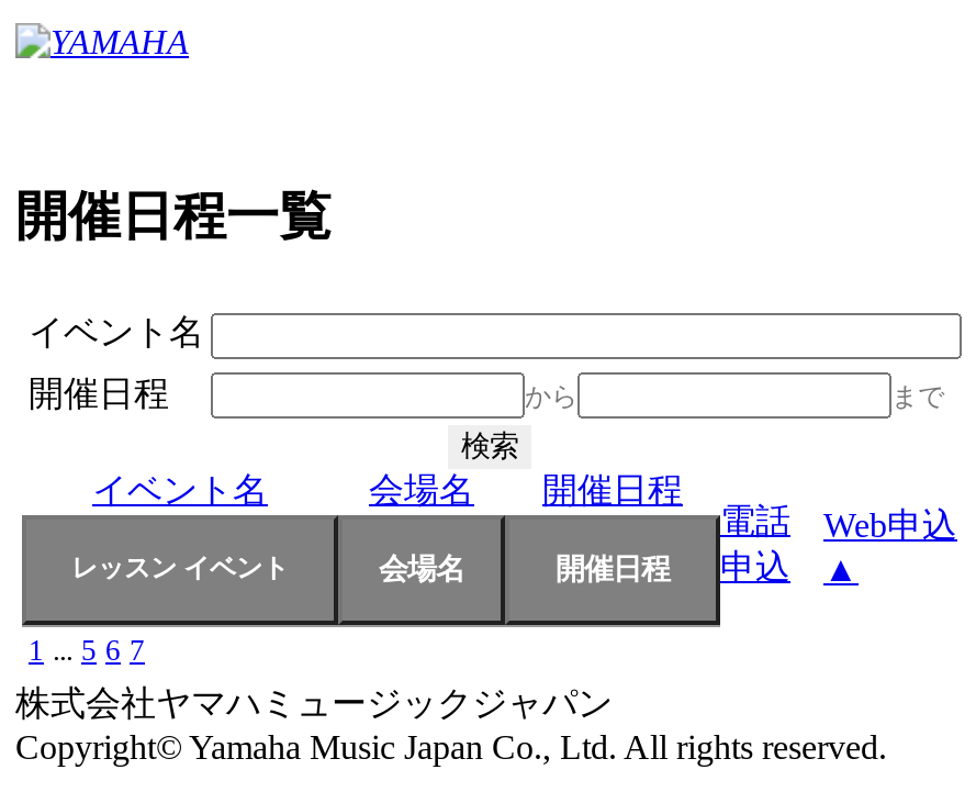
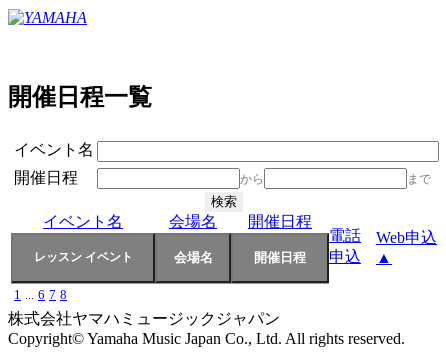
- 1 ... 5 6 7
+ 1 ... 6 7 8
